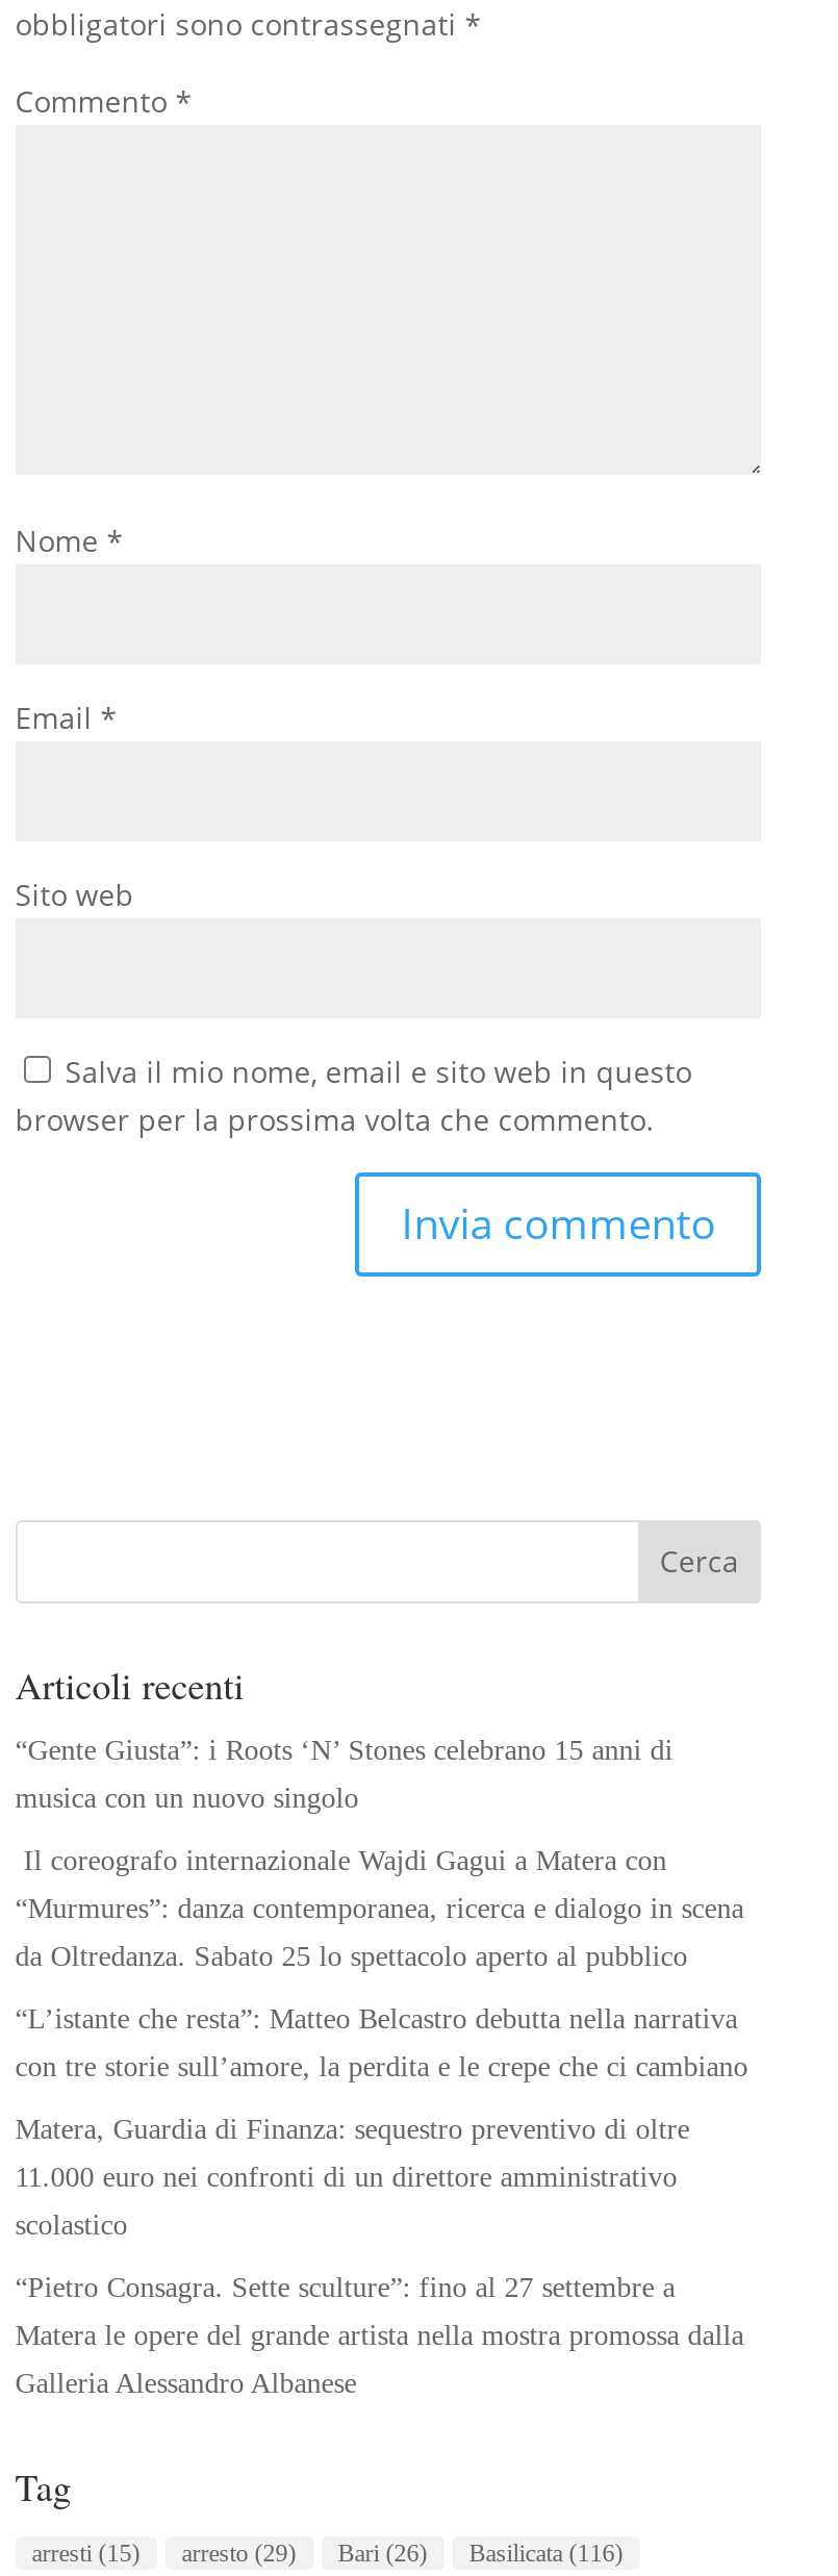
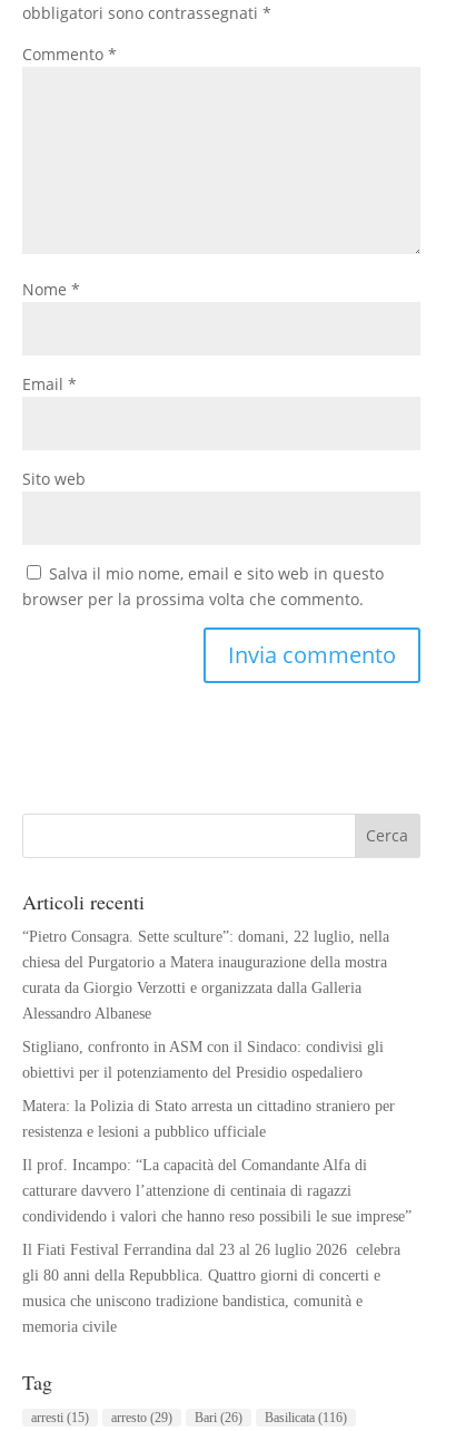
- “Gente Giusta”: i Roots ‘N’ Stones celebrano 15 anni di
- musica con un nuovo singolo
- Il coreografo internazionale Wajdi Gagui a Matera con
- “Murmures”: danza contemporanea, ricerca e dialogo in scena
- da Oltredanza. Sabato 25 lo spettacolo aperto al pubblico
- “L’istante che resta”: Matteo Belcastro debutta nella narrativa
- con tre storie sull’amore, la perdita e le crepe che ci cambiano
- Matera, Guardia di Finanza: sequestro preventivo di oltre
- 11.000 euro nei confronti di un direttore amministrativo
- scolastico
- “Pietro Consagra. Sette sculture”: fino al 27 settembre a
- Matera le opere del grande artista nella mostra promossa dalla
- Galleria Alessandro Albanese
+ “Pietro Consagra. Sette sculture”: domani, 22 luglio, nella
+ chiesa del Purgatorio a Matera inaugurazione della mostra
+ curata da Giorgio Verzotti e organizzata dalla Galleria
+ Alessandro Albanese
+ Stigliano, confronto in ASM con il Sindaco: condivisi gli
+ obiettivi per il potenziamento del Presidio ospedaliero
+ Matera: la Polizia di Stato arresta un cittadino straniero per
+ resistenza e lesioni a pubblico ufficiale
+ Il prof. Incampo: “La capacità del Comandante Alfa di
+ catturare davvero l’attenzione di centinaia di ragazzi
+ condividendo i valori che hanno reso possibili le sue imprese”
+ Il Fiati Festival Ferrandina dal 23 al 26 luglio 2026 celebra
+ gli 80 anni della Repubblica. Quattro giorni di concerti e
+ musica che uniscono tradizione bandistica, comunità e
+ memoria civile
